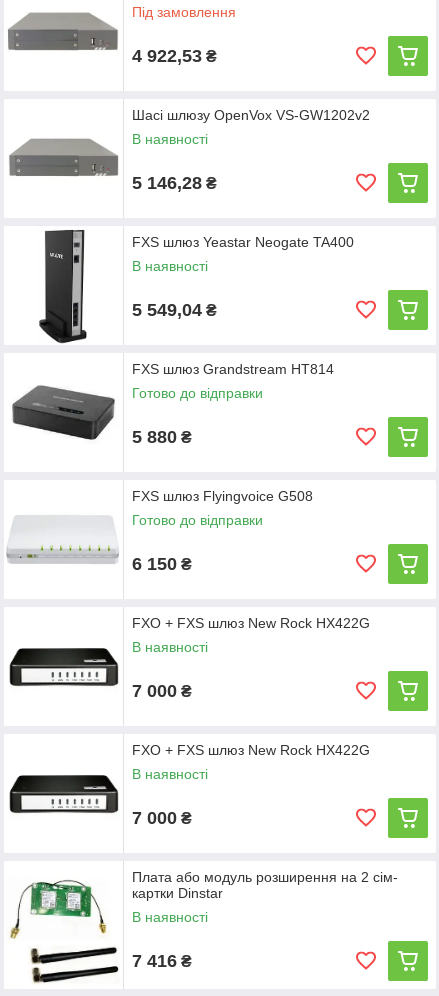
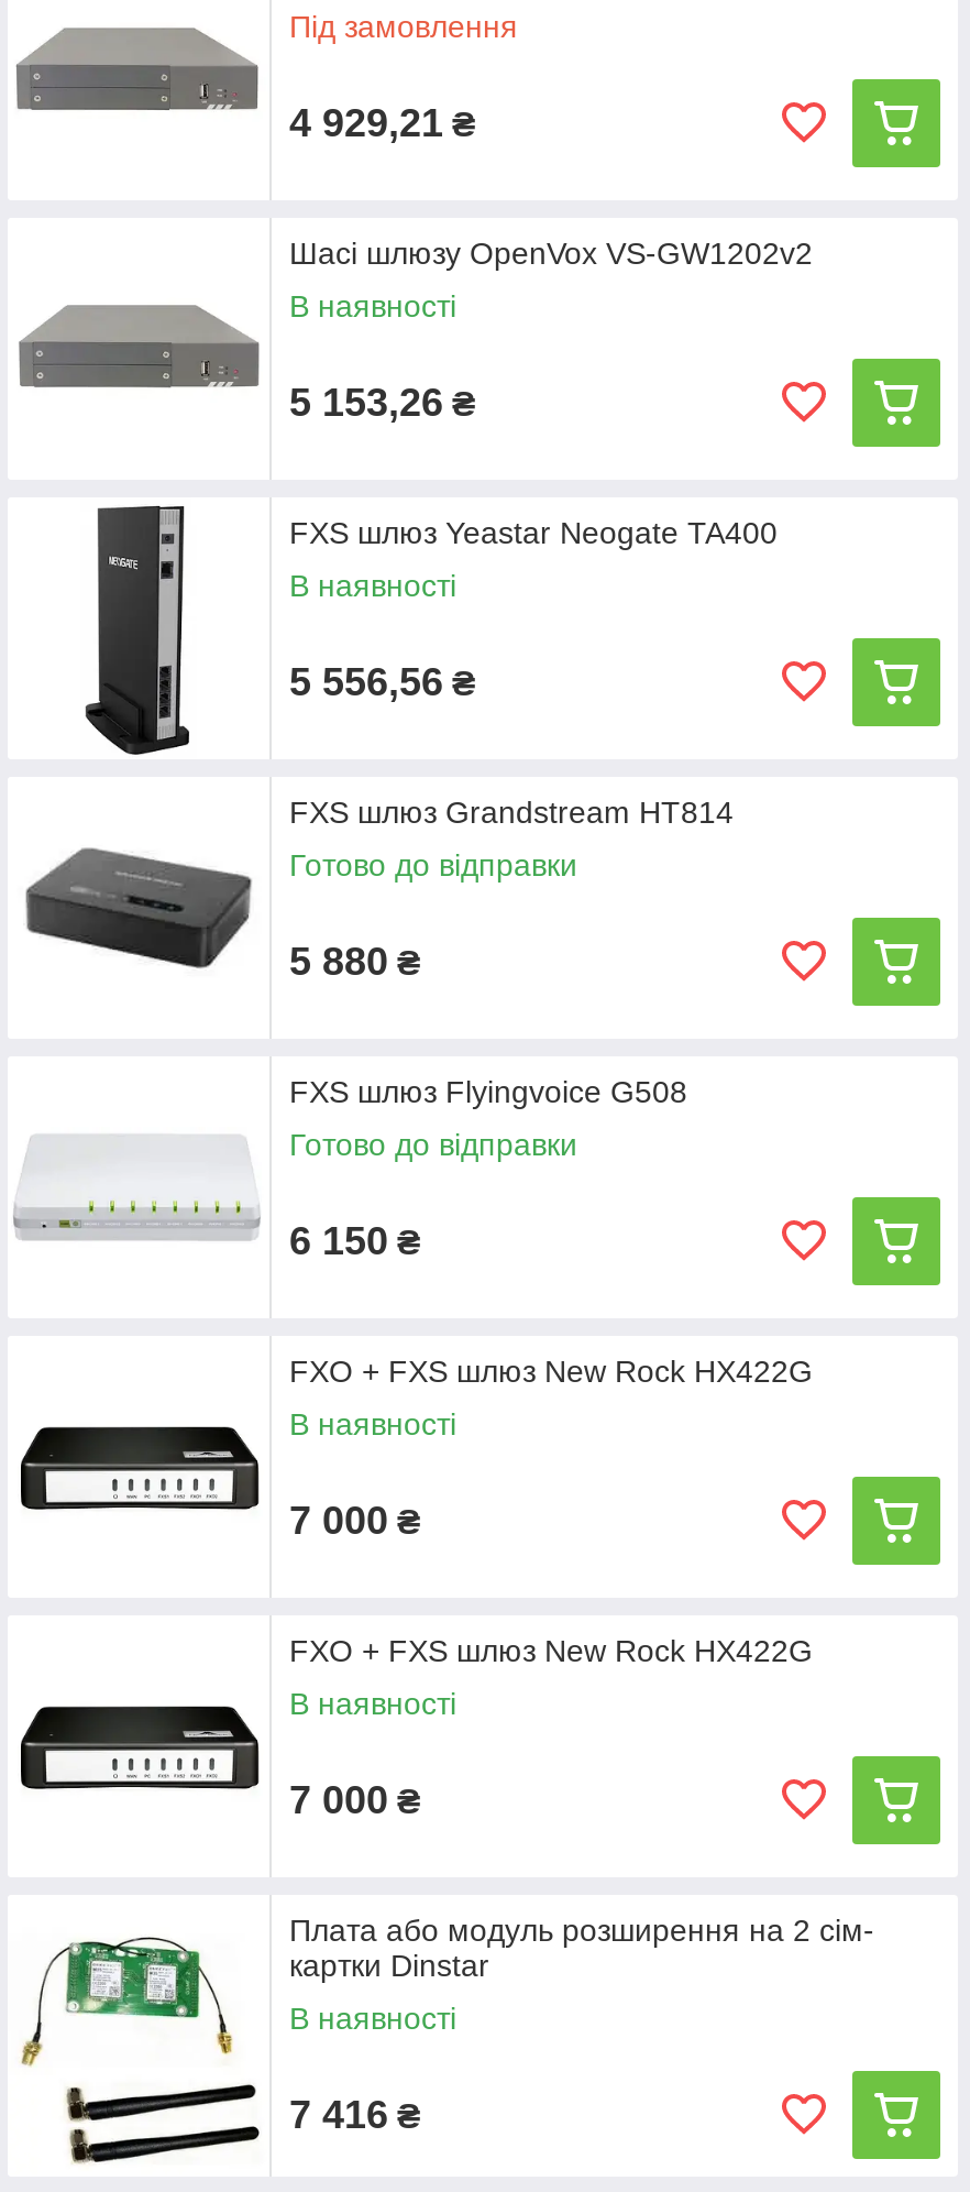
- 4 922,53 ₴
+ 4 929,21 ₴

- 5 146,28 ₴
+ 5 153,26 ₴

- 5 549,04 ₴
+ 5 556,56 ₴
